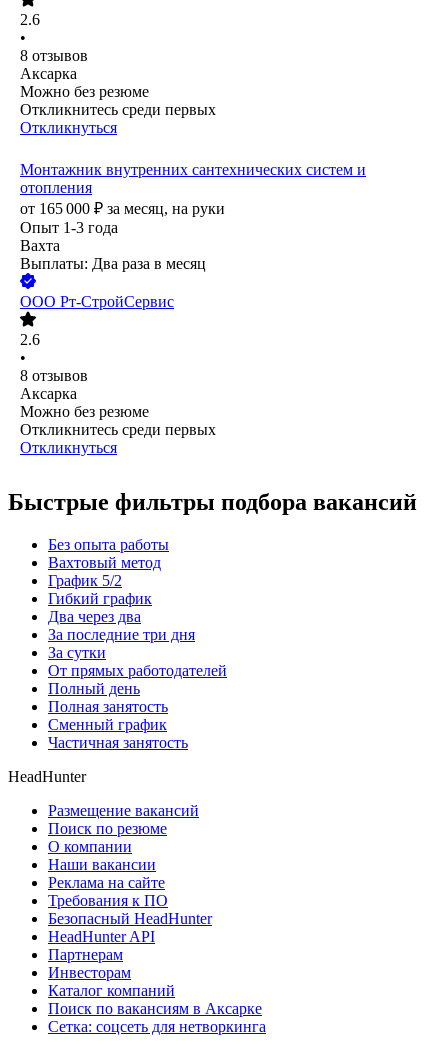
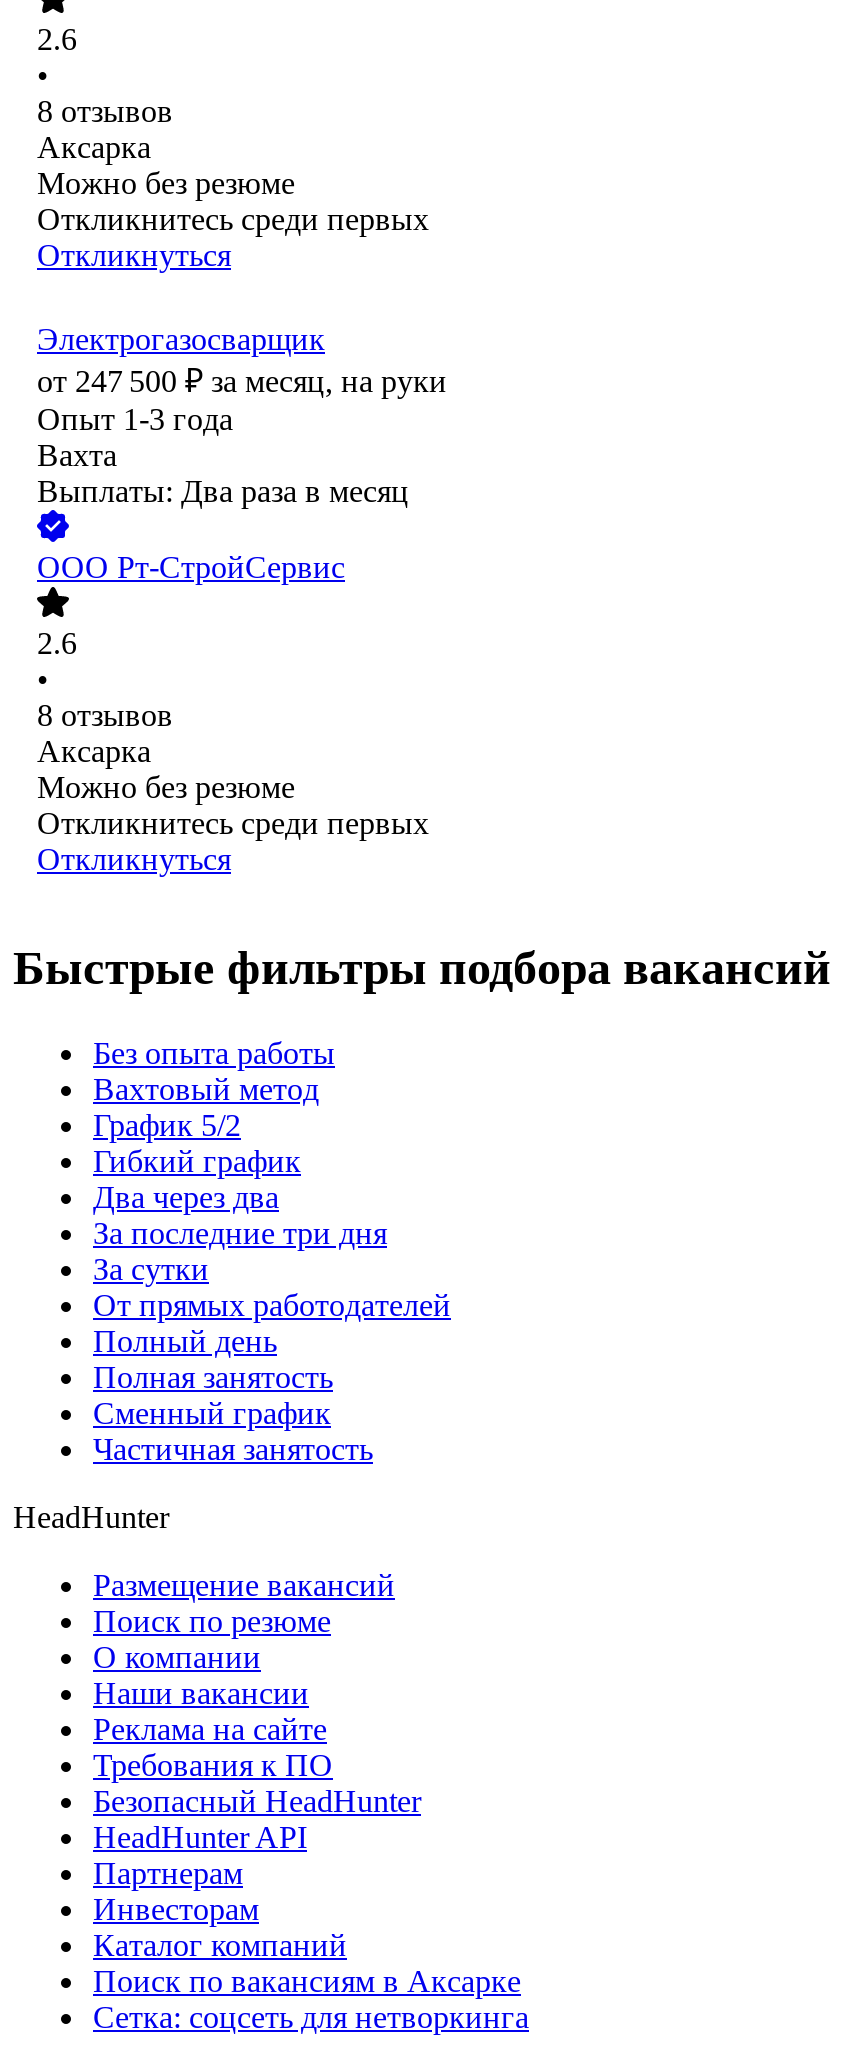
- Монтажник внутренних сантехнических систем и
- отопления
- от 165 000 ₽ за месяц, на руки
+ Электрогазосварщик
+ от 247 500 ₽ за месяц, на руки
